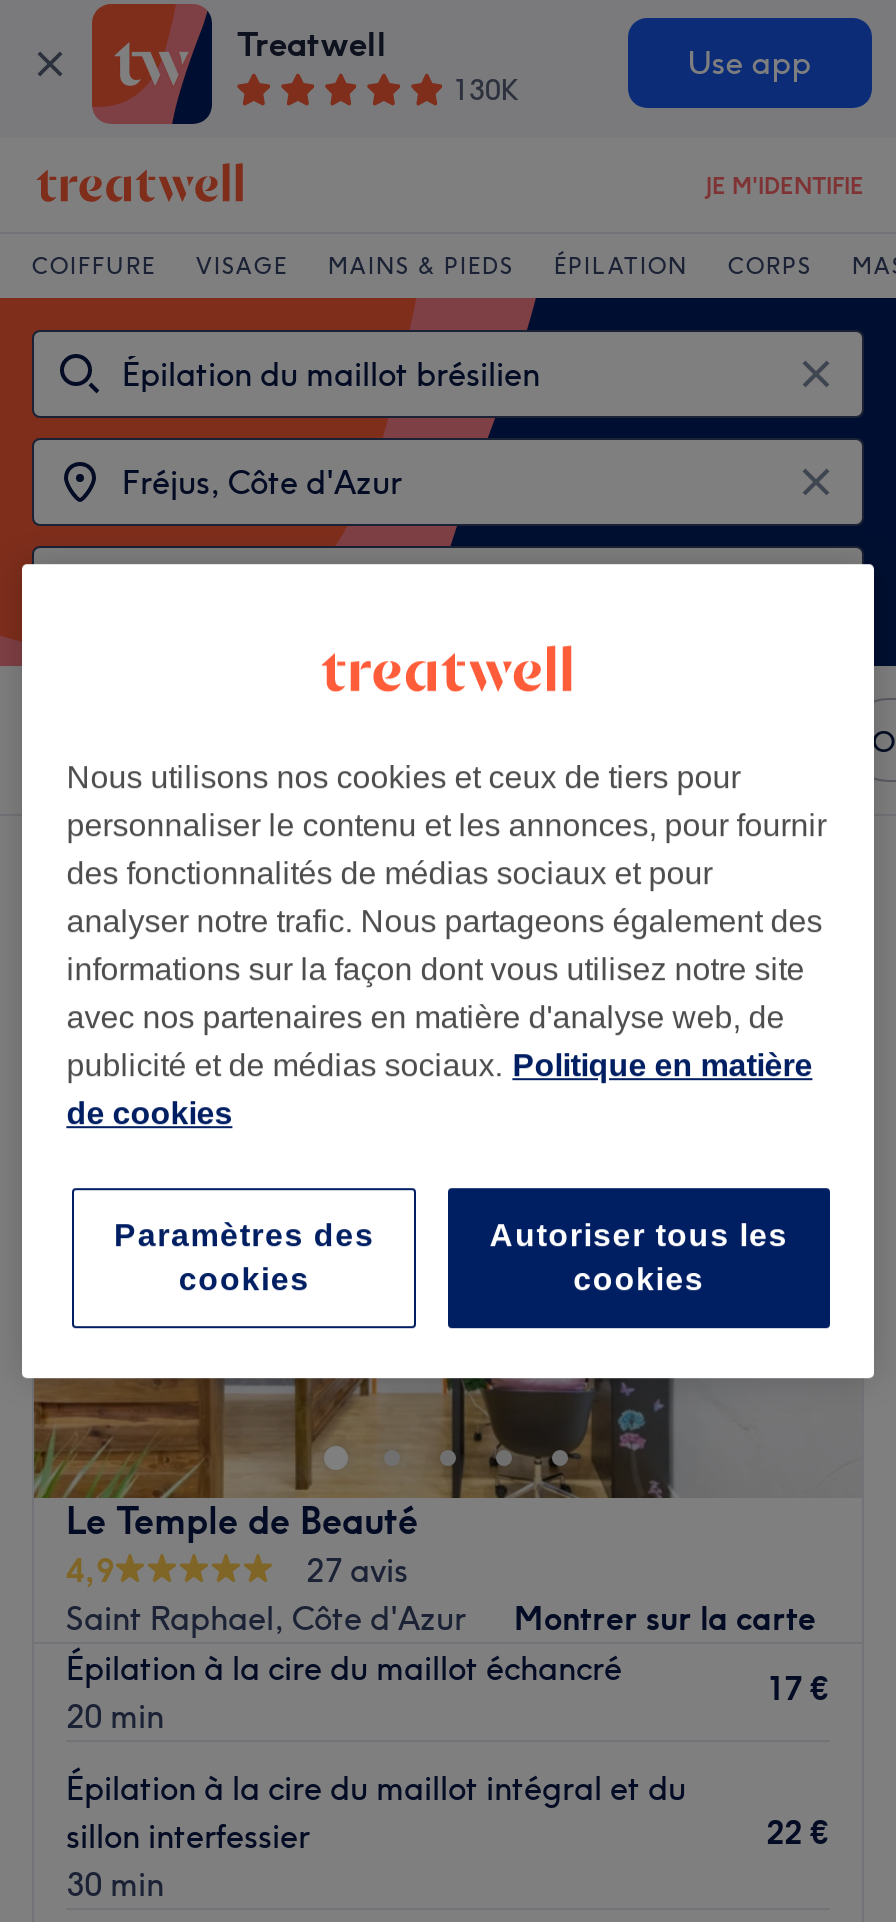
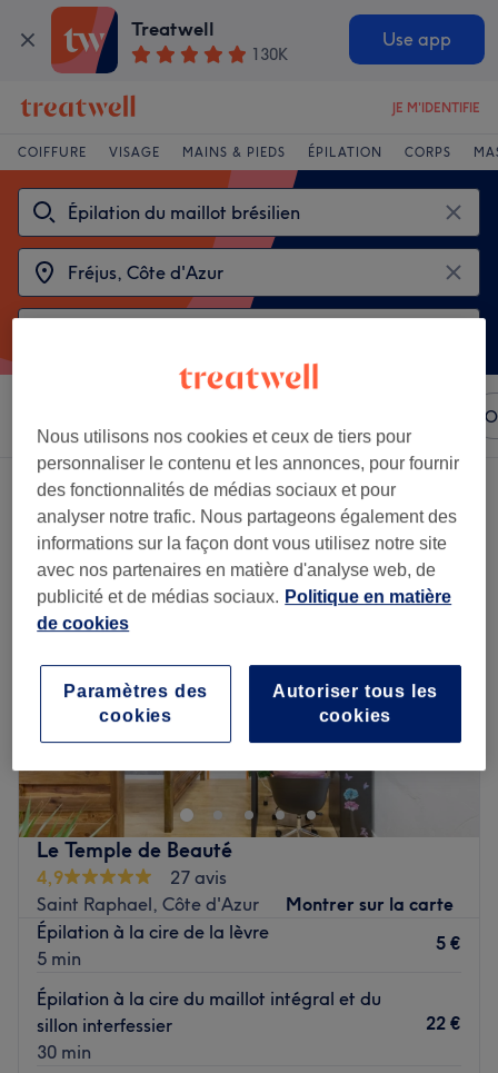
- Épilation à la cire du maillot échancré
+ Épilation à la cire de la lèvre

- 17 €
+ 5 €

- 20 min
+ 5 min
